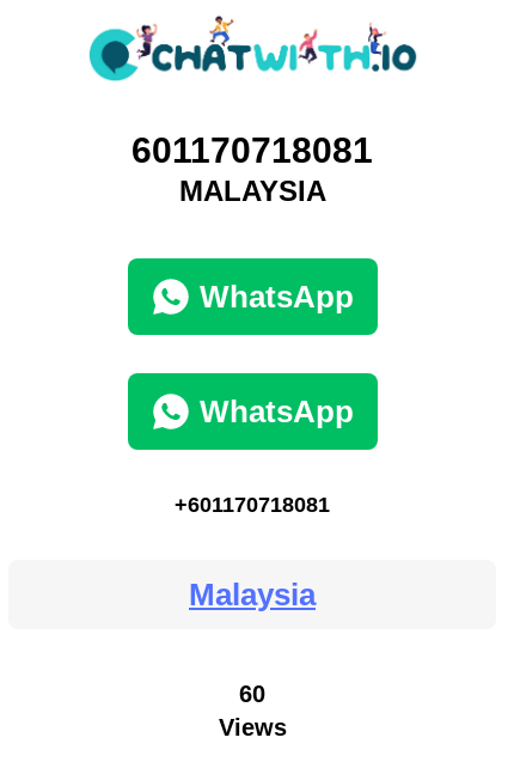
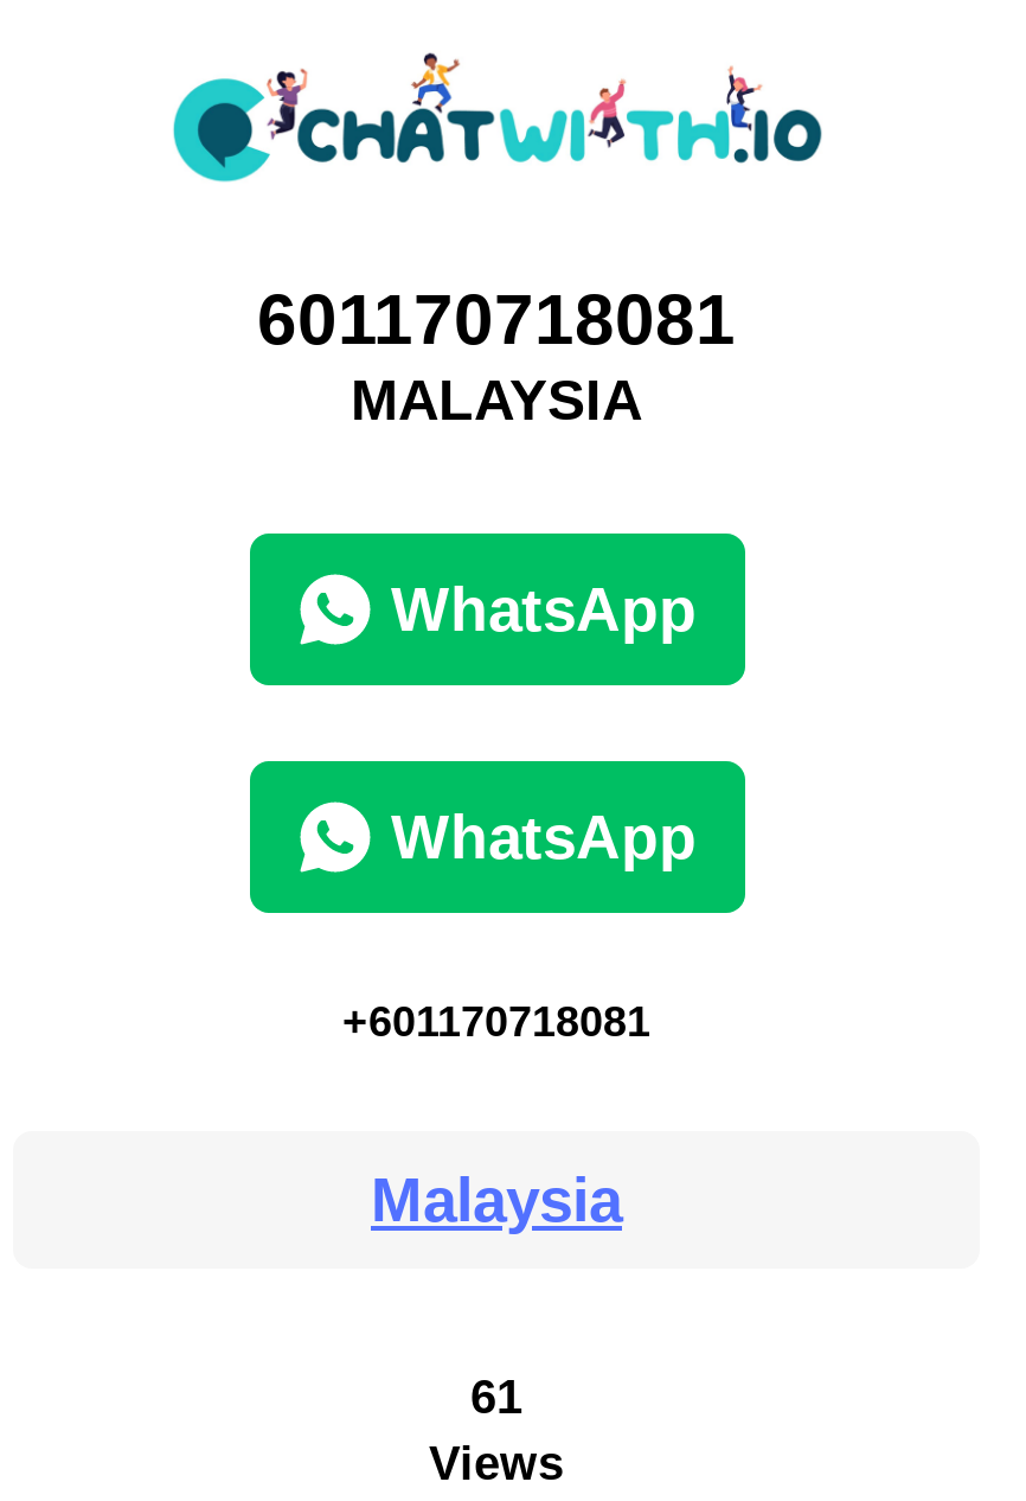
- 60
+ 61
